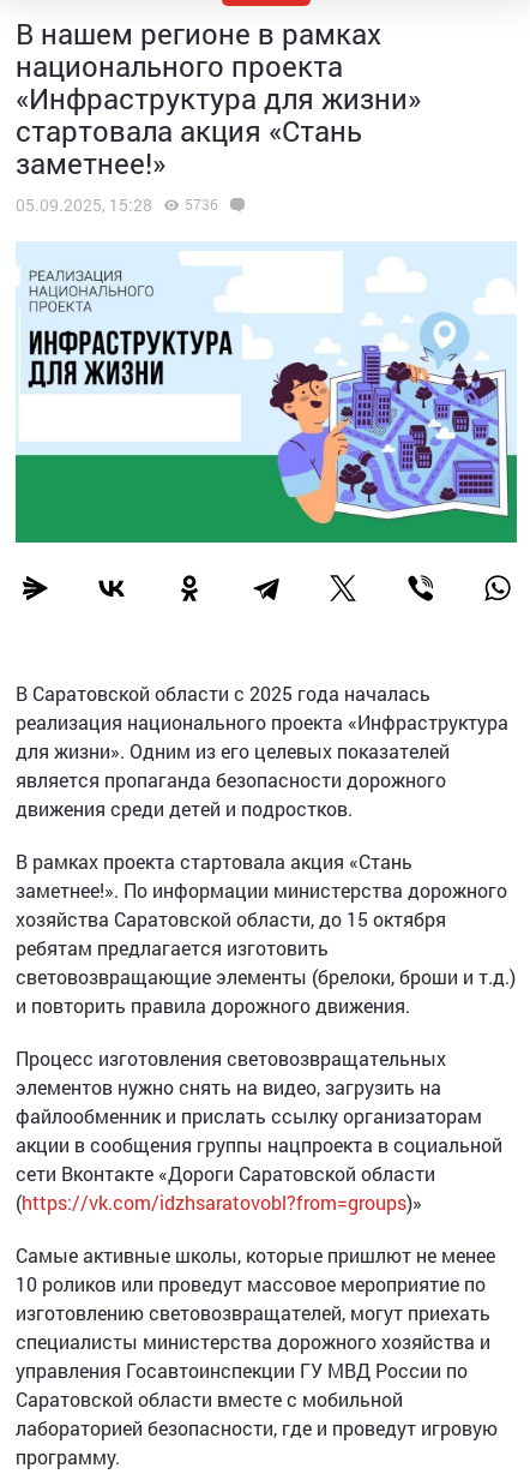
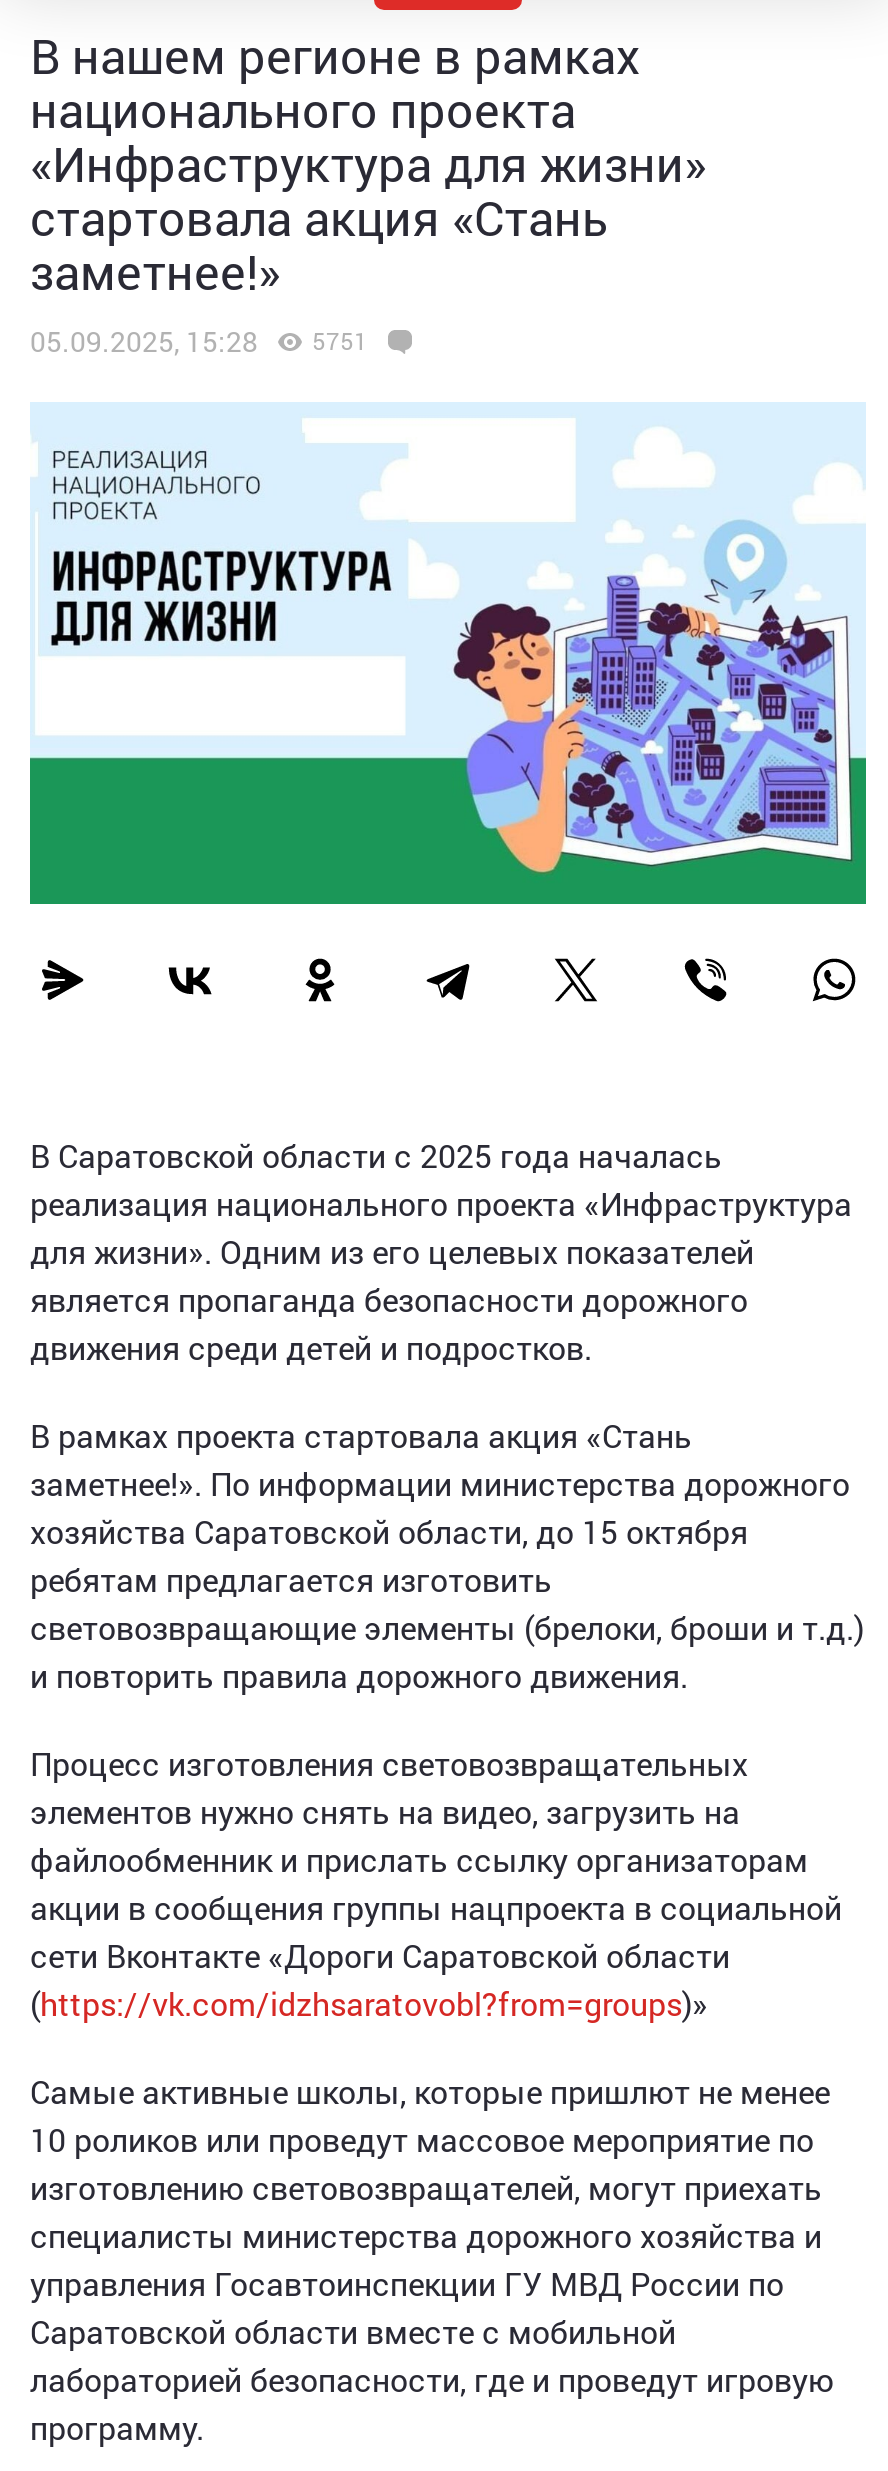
- 05.09.2025, 15:28 5736
+ 05.09.2025, 15:28 5751
